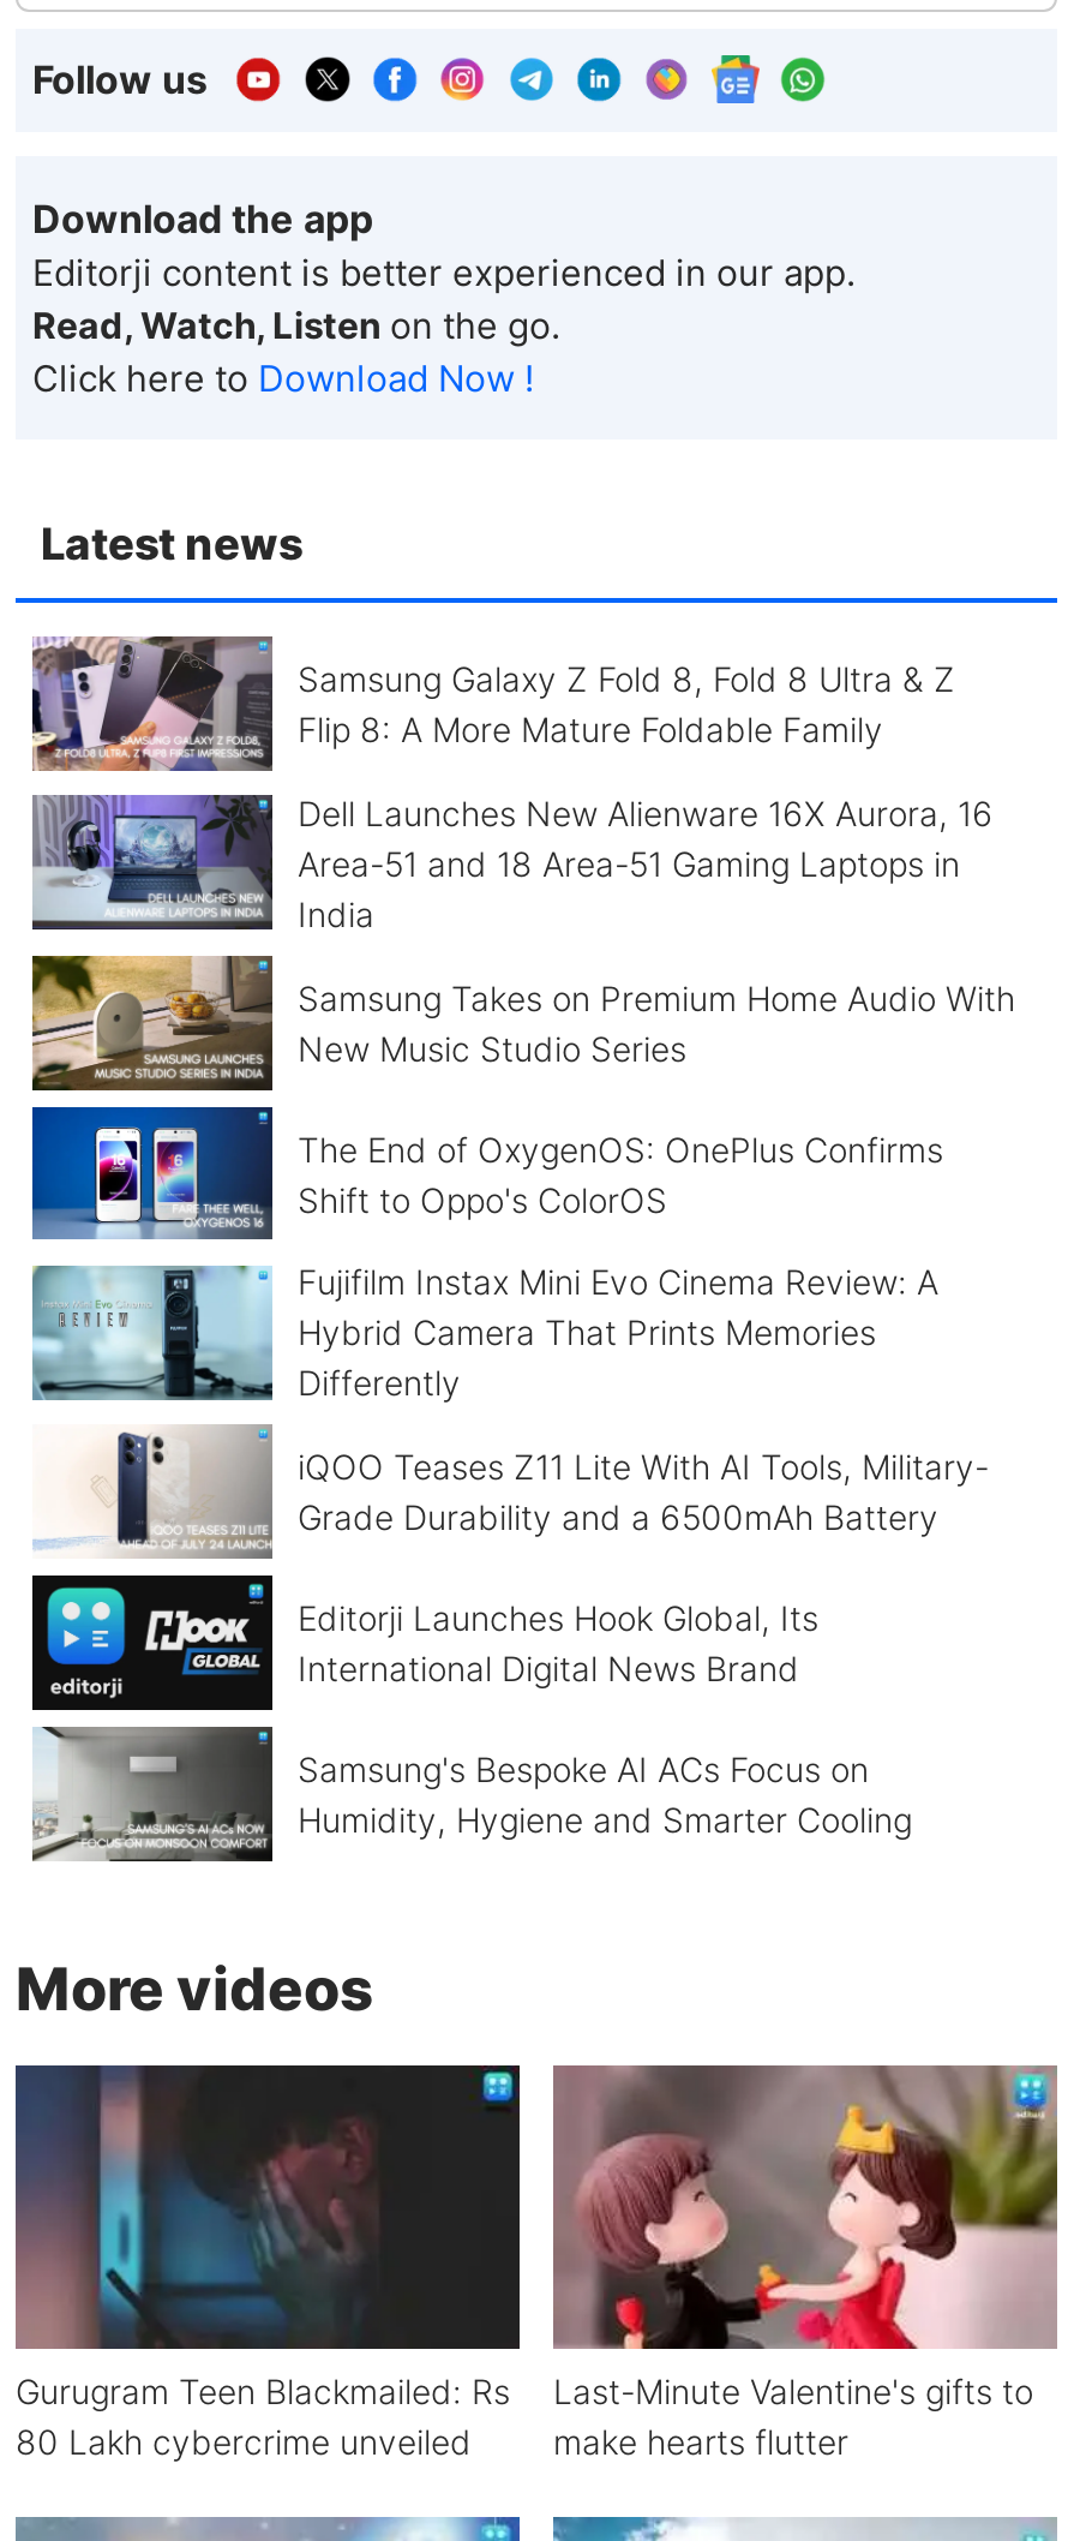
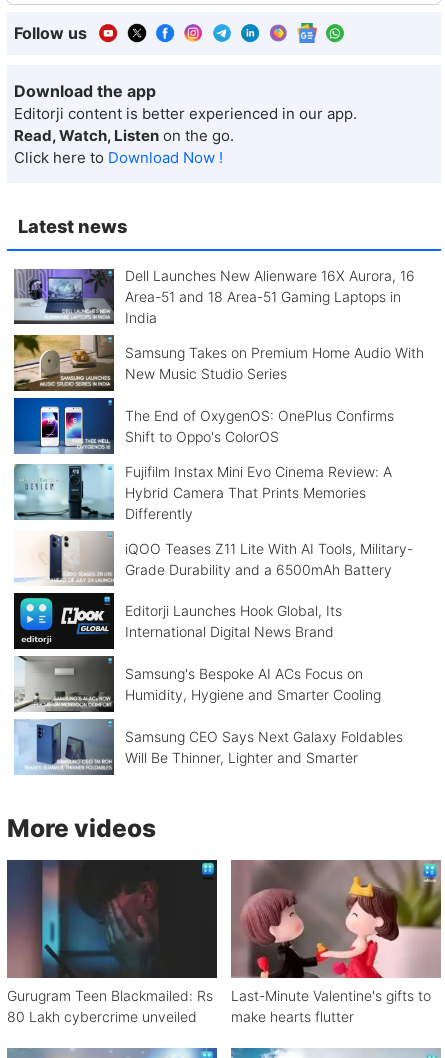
- [image]
- Samsung Galaxy Z Fold 8, Fold 8 Ultra & Z
- Flip 8: A More Mature Foldable Family

moved up: [image] | Dell Launches New Alienware 16X Aurora, 16 | Area-51 and 18 Area-51 Gaming Laptops in | ... | Samsung's Bespoke AI ACs Focus on | Humidity, Hygiene and Smarter Cooling

+ [image]
+ Samsung CEO Says Next Galaxy Foldables
+ Will Be Thinner, Lighter and Smarter
